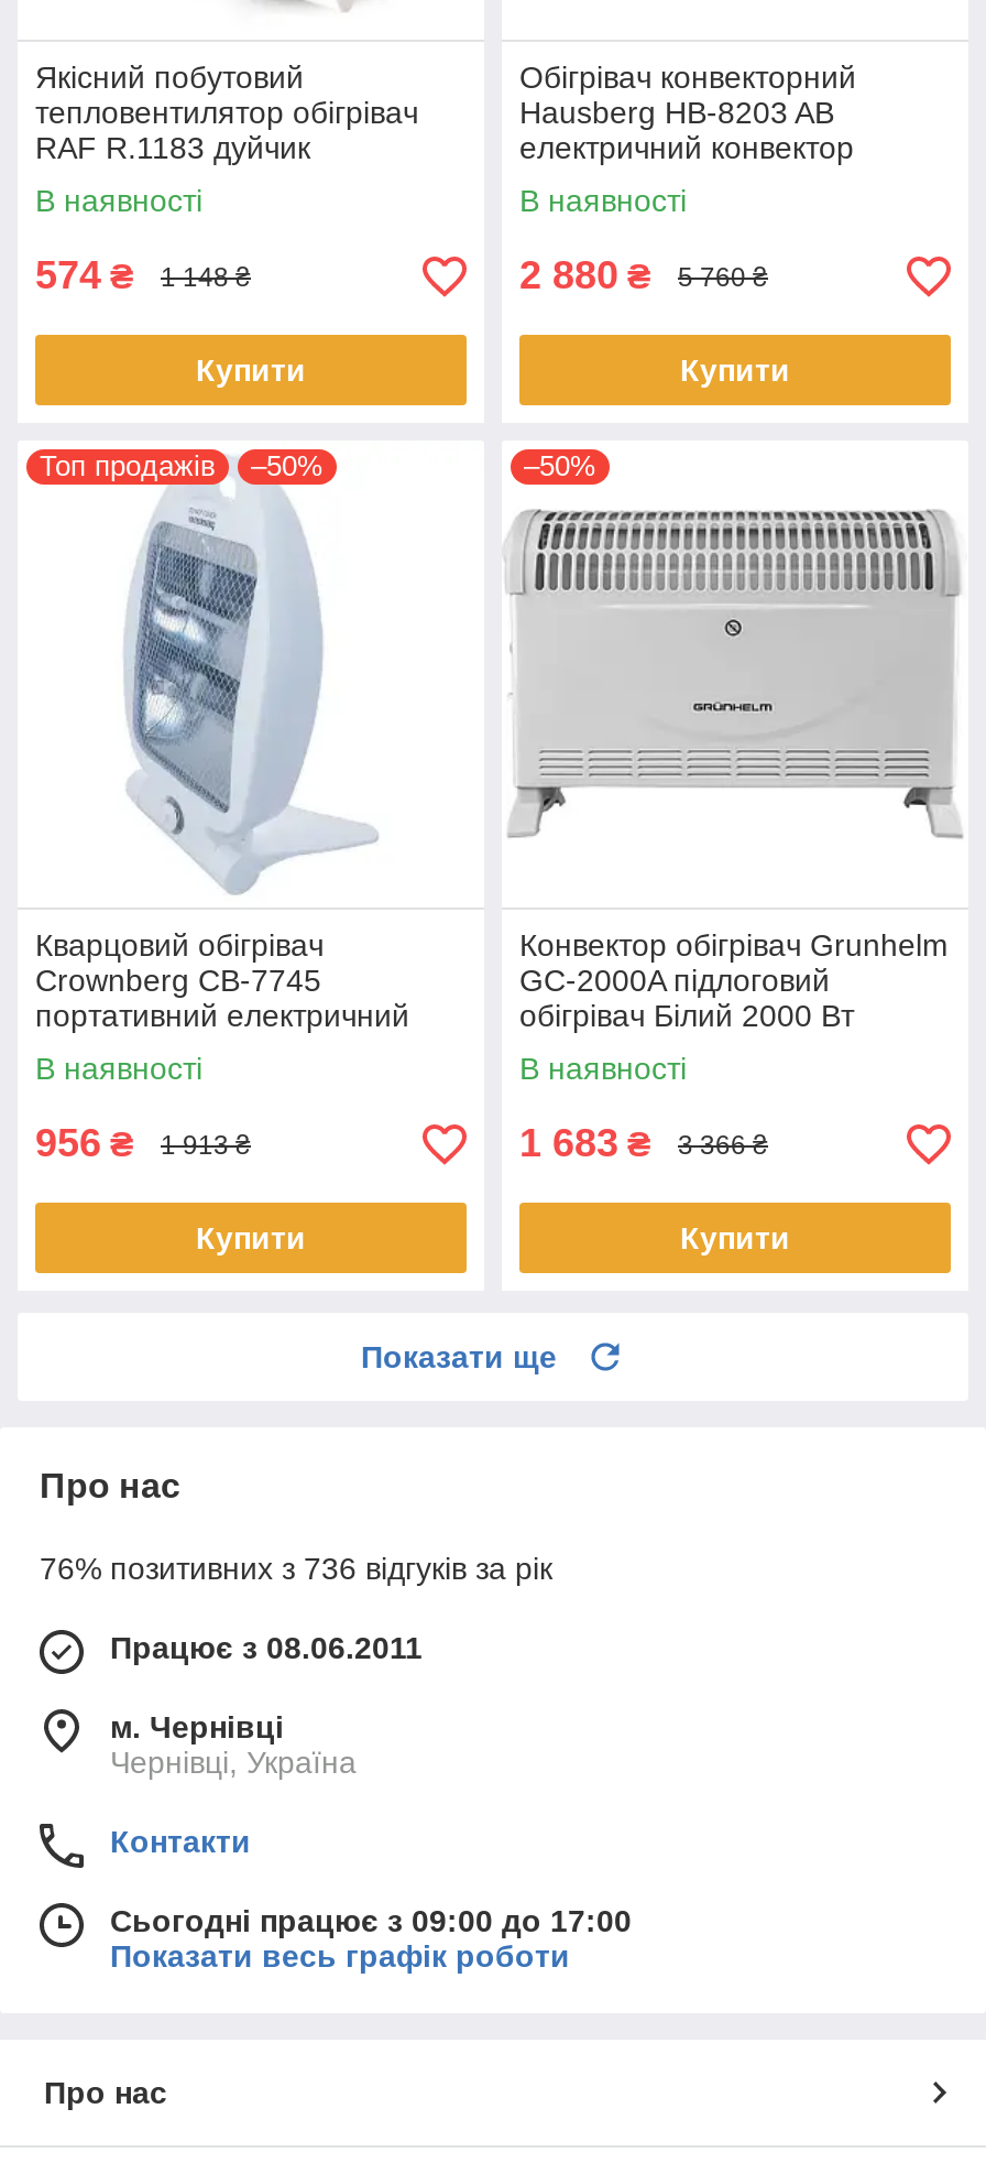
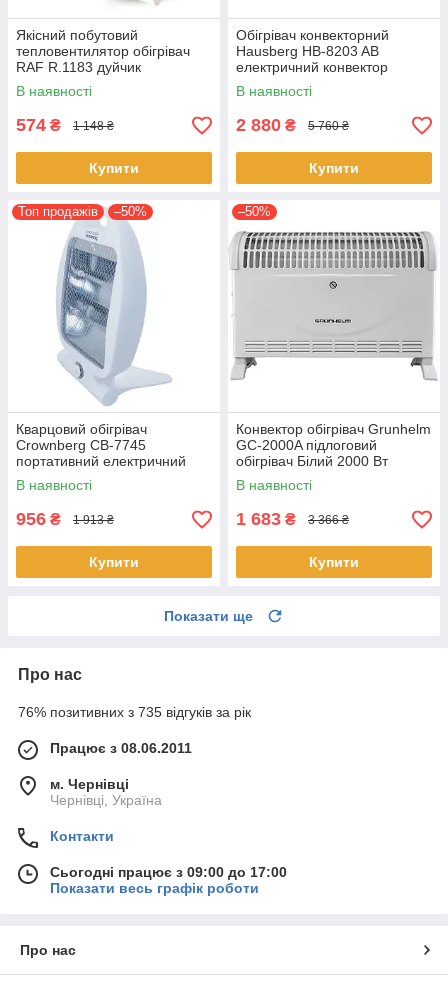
- 76% позитивних з 736 відгуків за рік
+ 76% позитивних з 735 відгуків за рік
